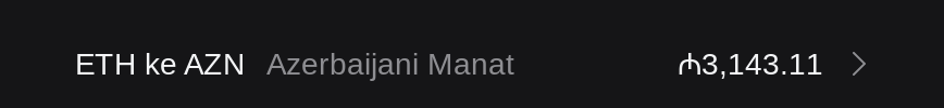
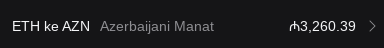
- ₼3,143.11
+ ₼3,260.39
